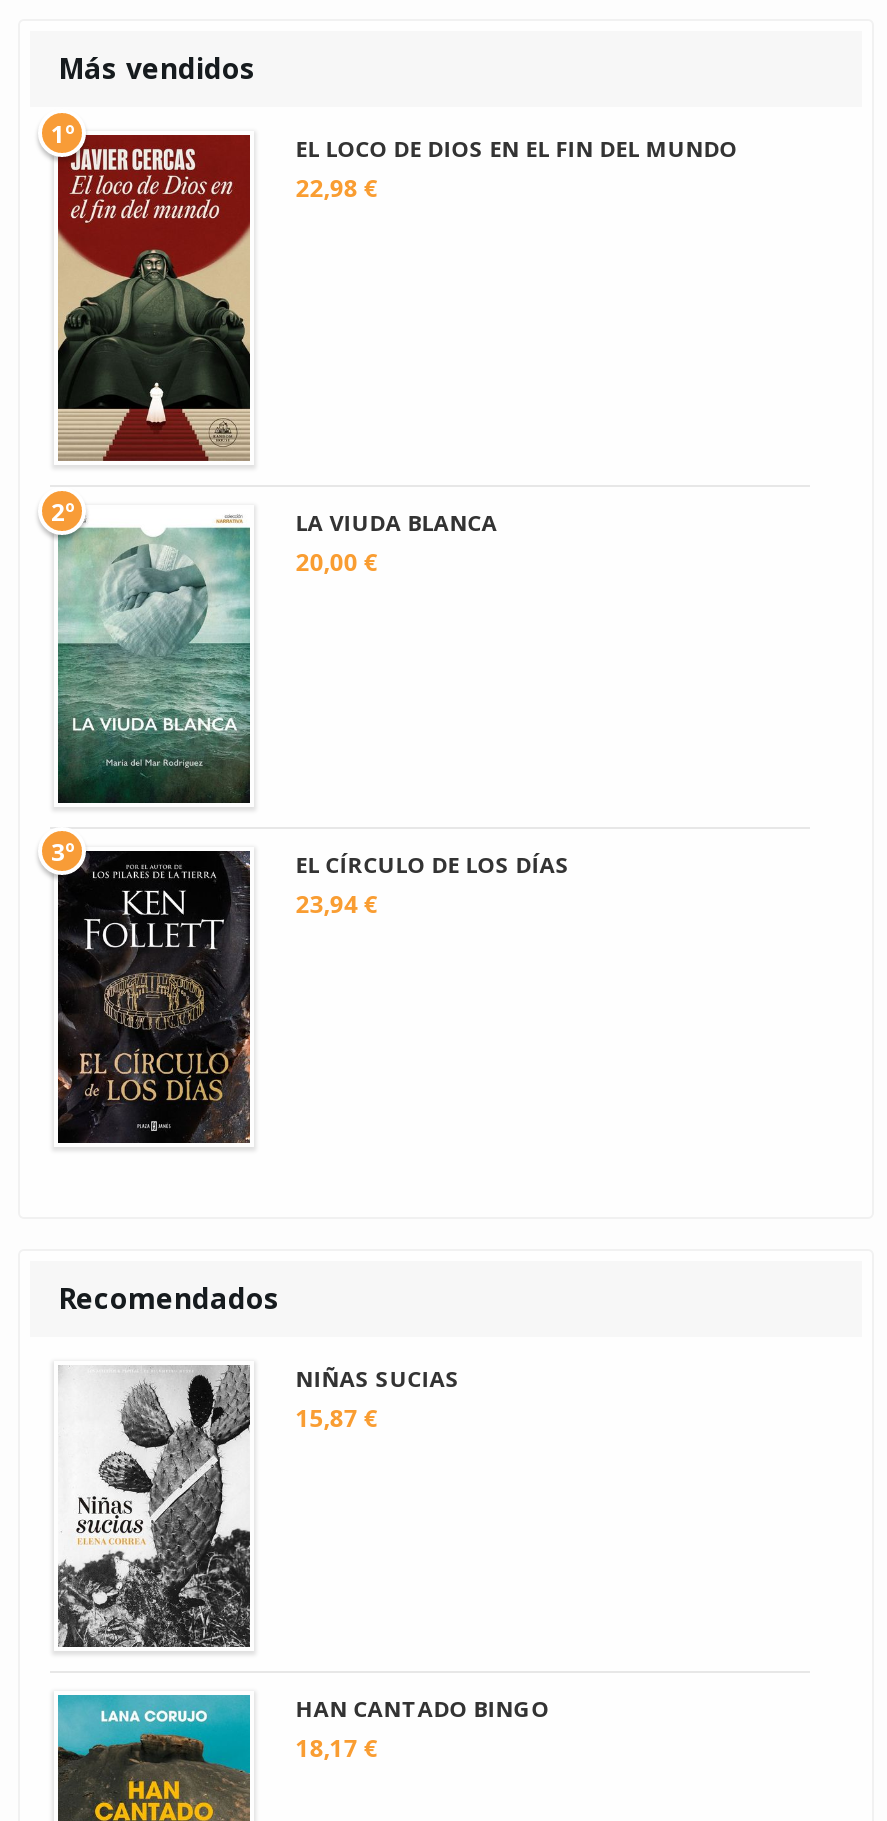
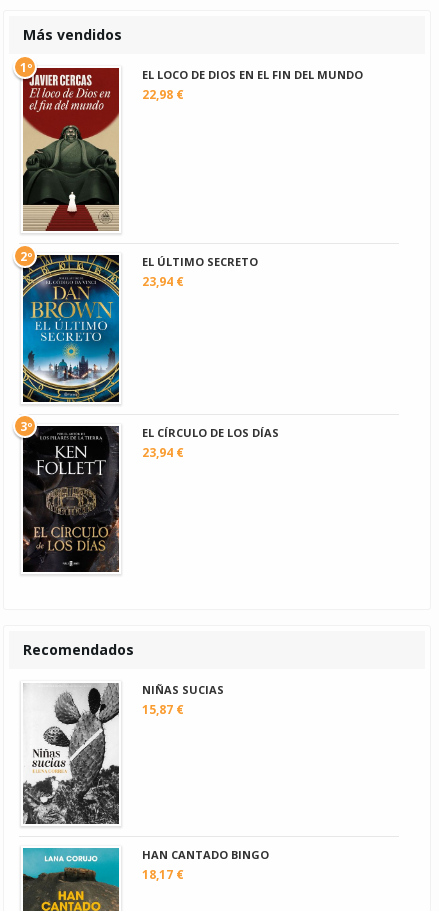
- [image]
- LA VIUDA BLANCA
- 20,00 €
+ [image]
+ EL ÚLTIMO SECRETO
+ 23,94 €
